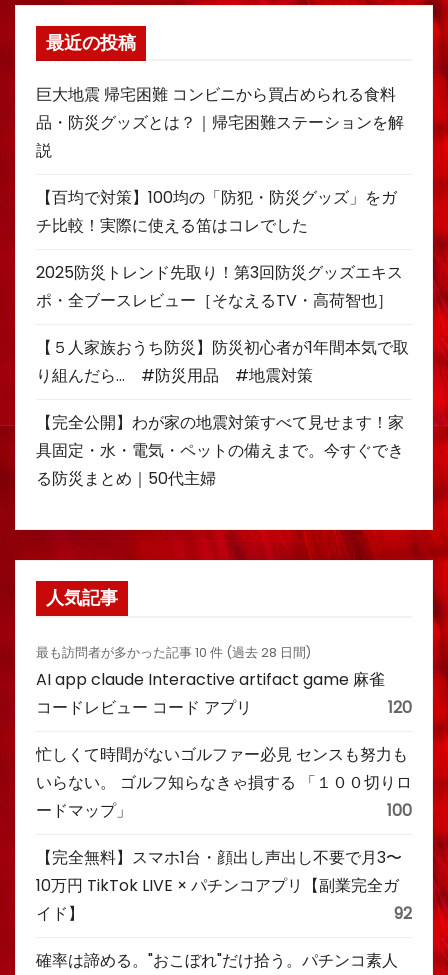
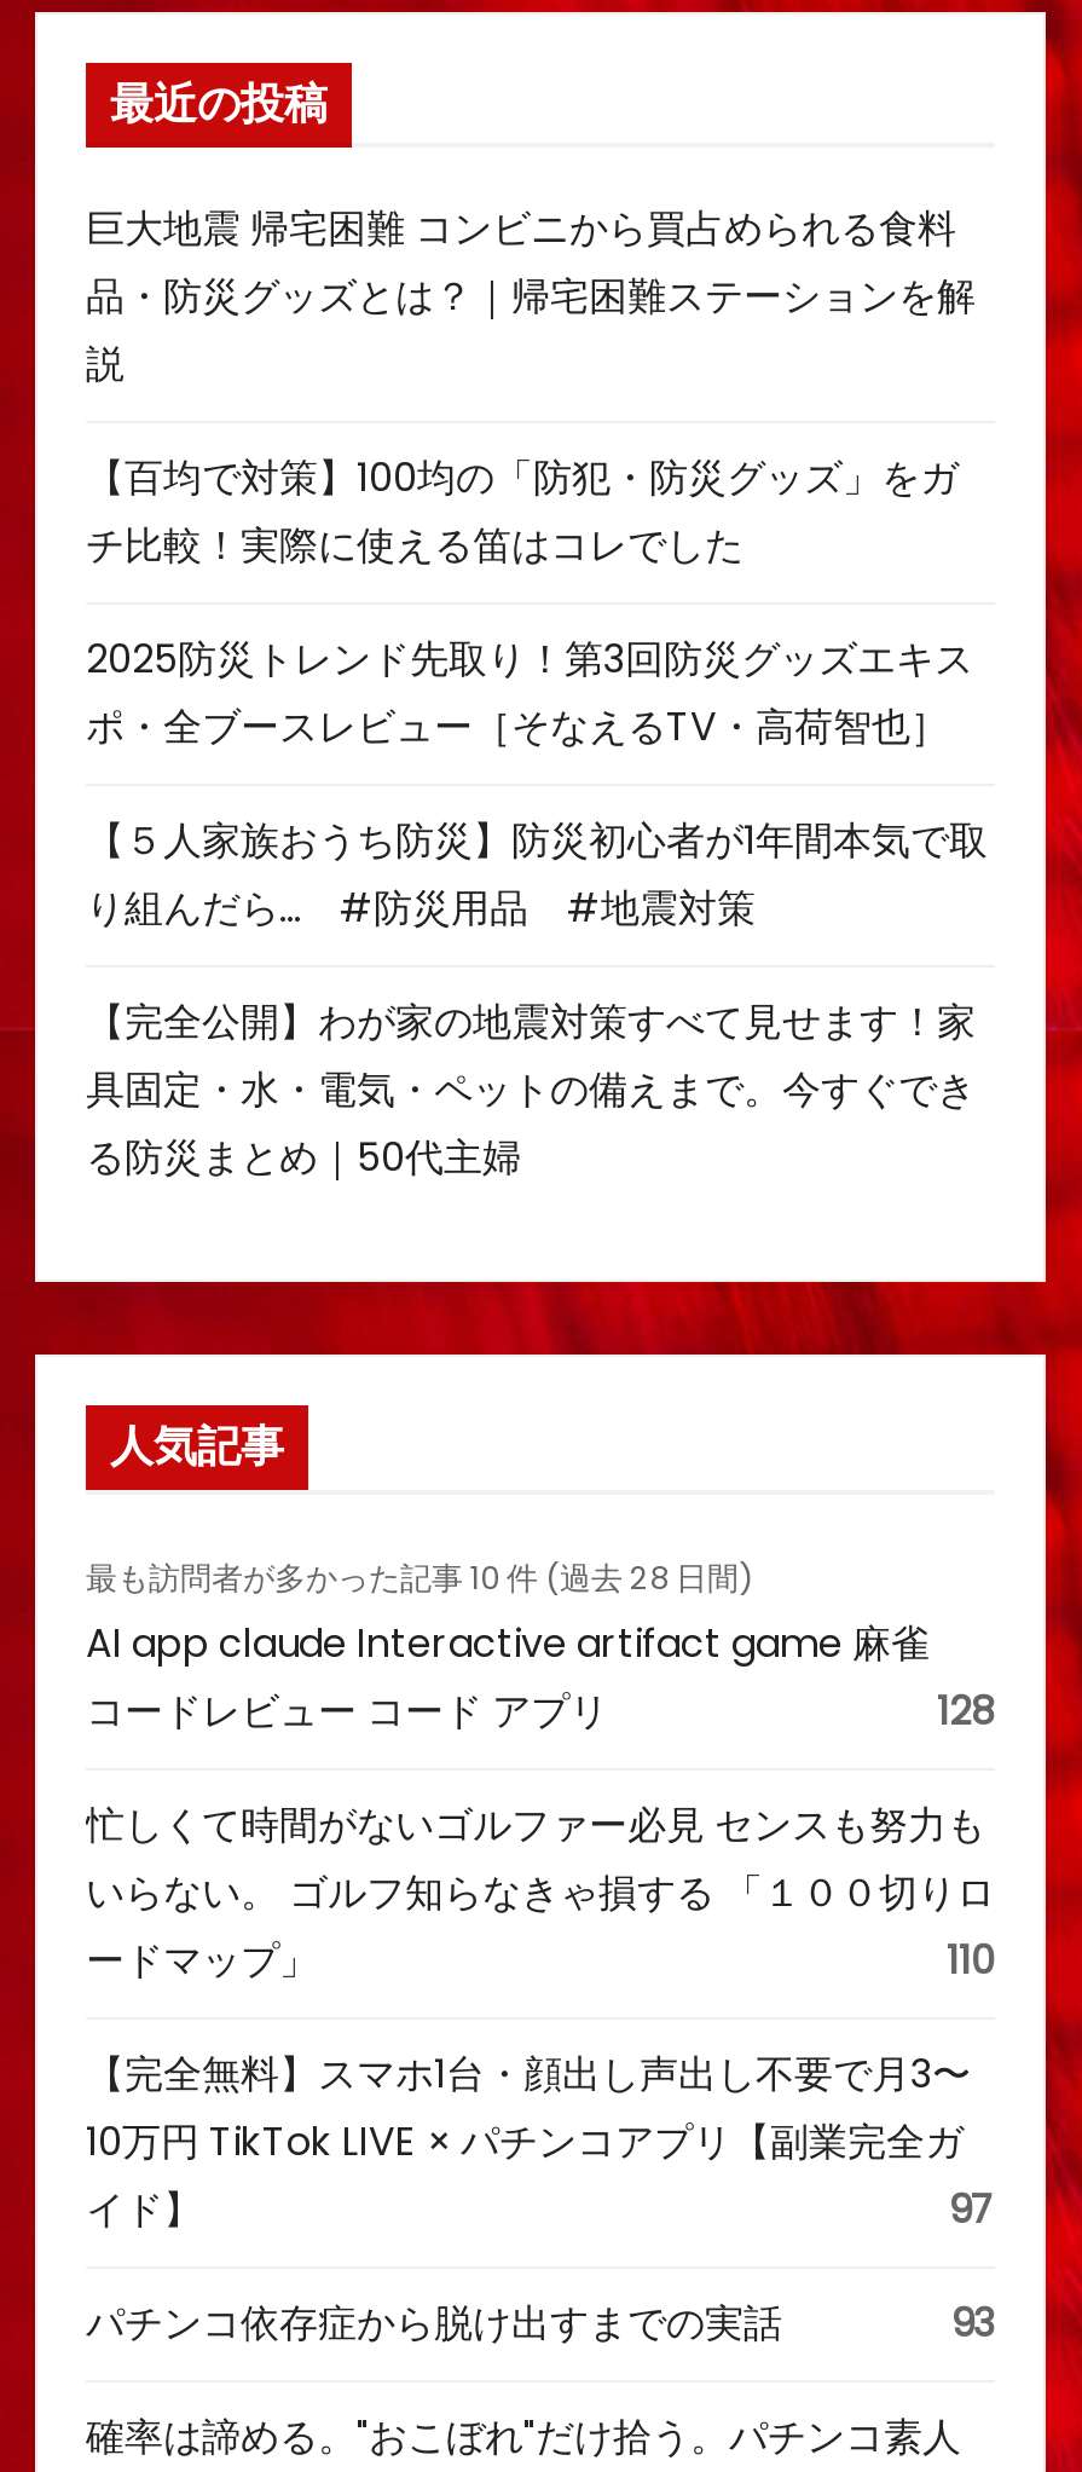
- 120
+ 128

- 100
+ 110

- 92
+ 97
+ パチンコ依存症から脱け出すまでの実話
+ 93
